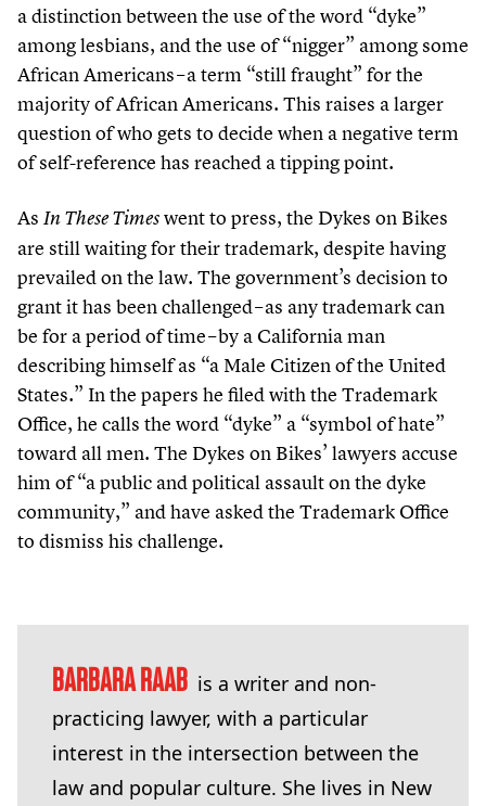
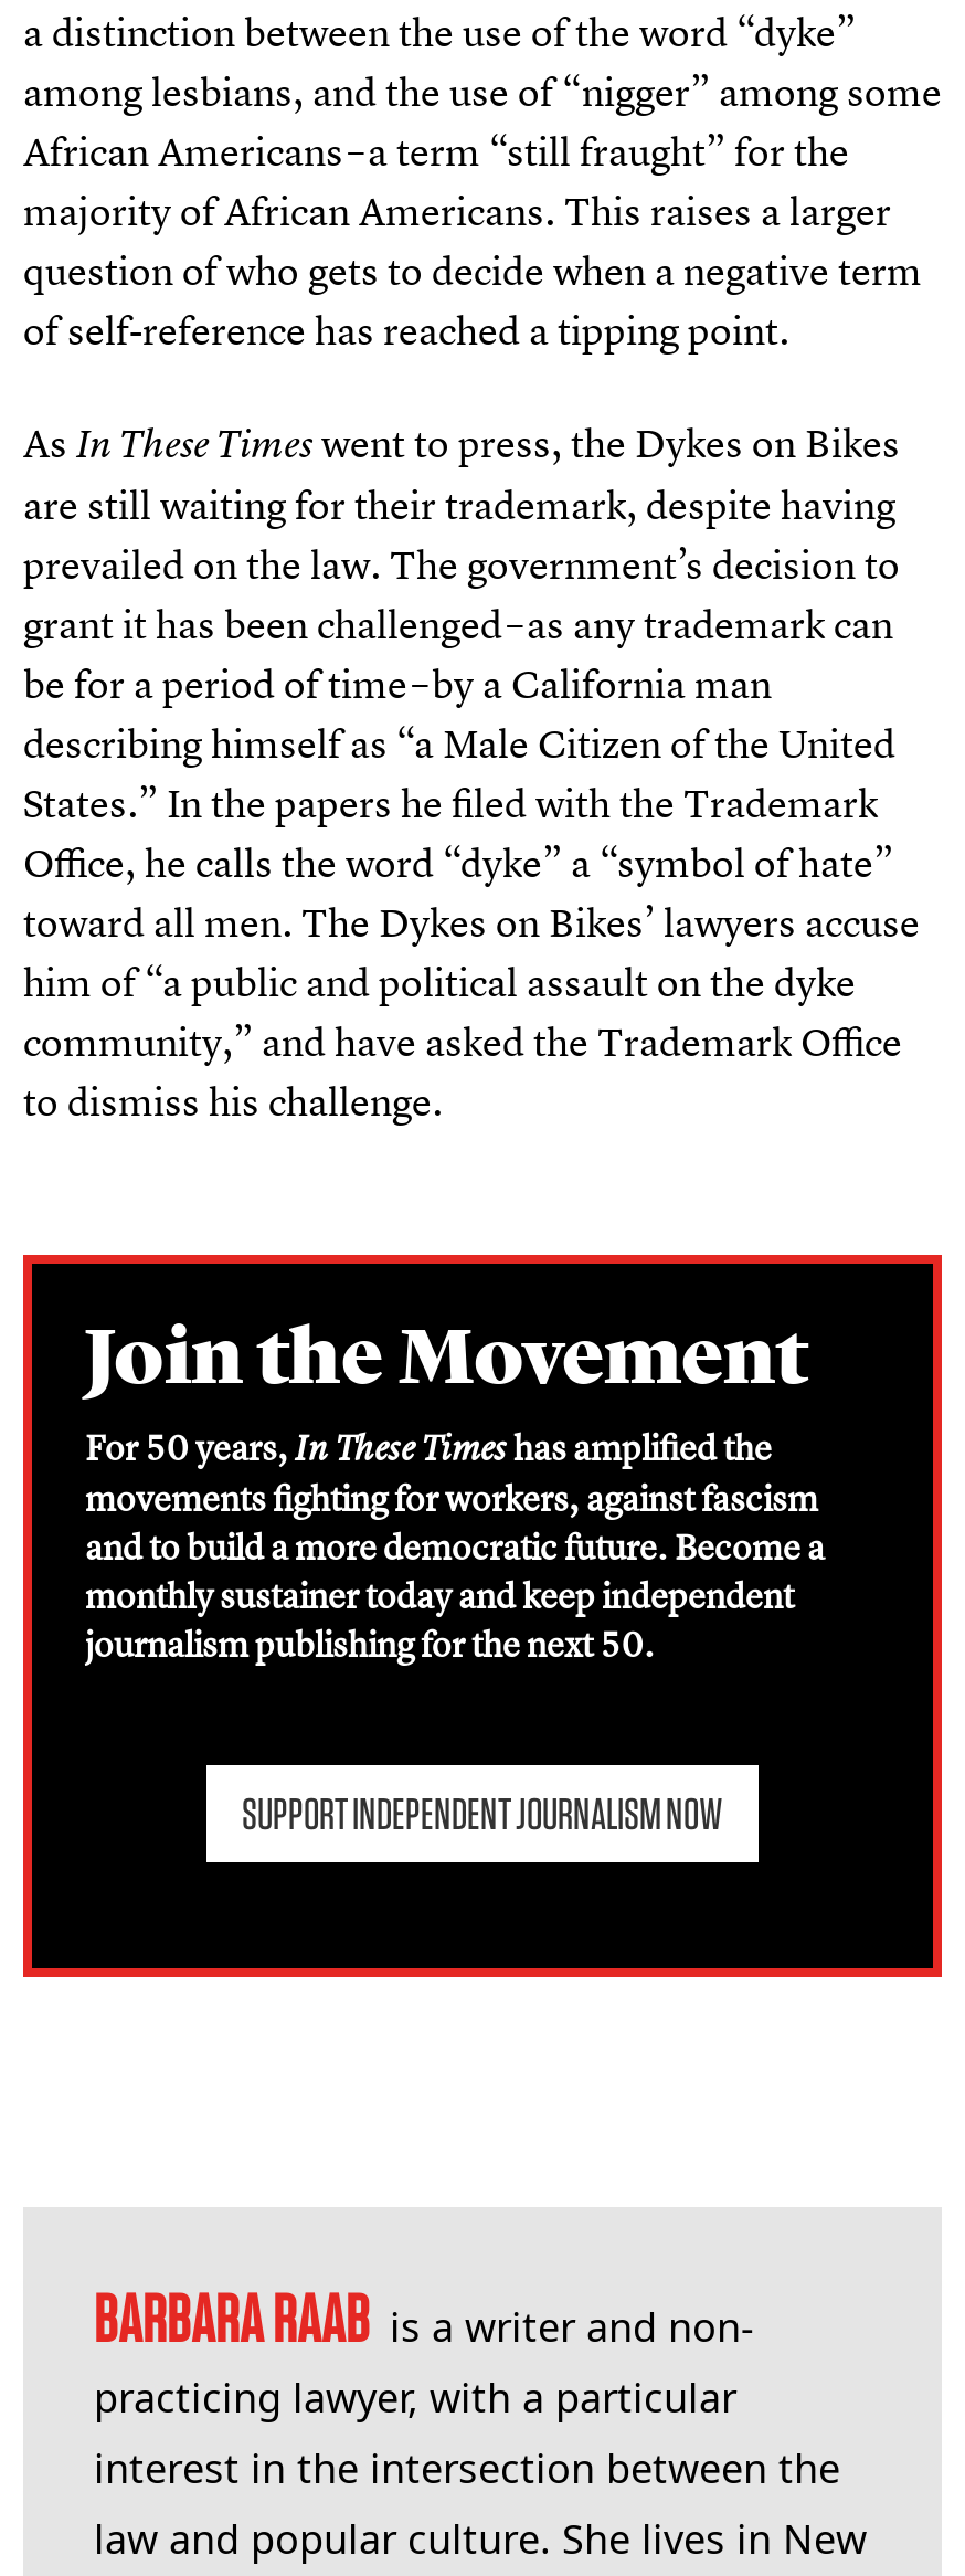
+ [image]
+ Join the Movement
+ For 50 years,In These Timeshas amplified the
+ movements fighting for workers, against fascism
+ and to build a more democratic future. Become a
+ monthly sustainer today and keep independent
+ journalism publishing for the next 50.
+ SUPPORT INDEPENDENT JOURNALISM NOW
